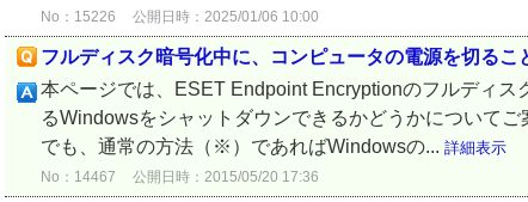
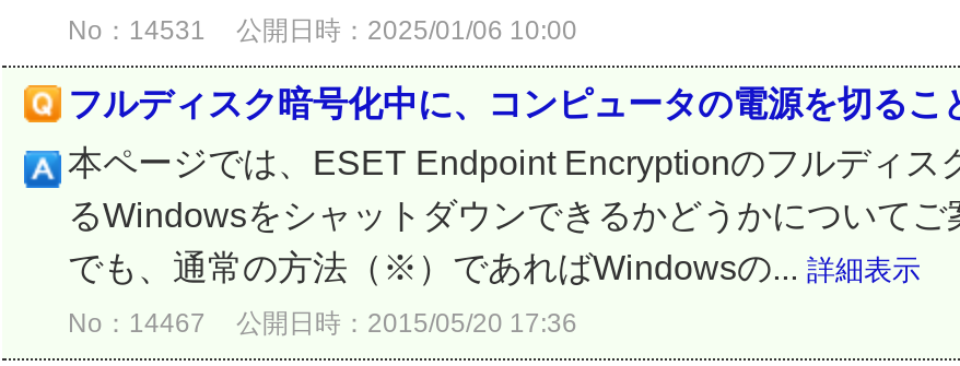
- No：15226 公開日時：2025/01/06 10:00
+ No：14531 公開日時：2025/01/06 10:00
